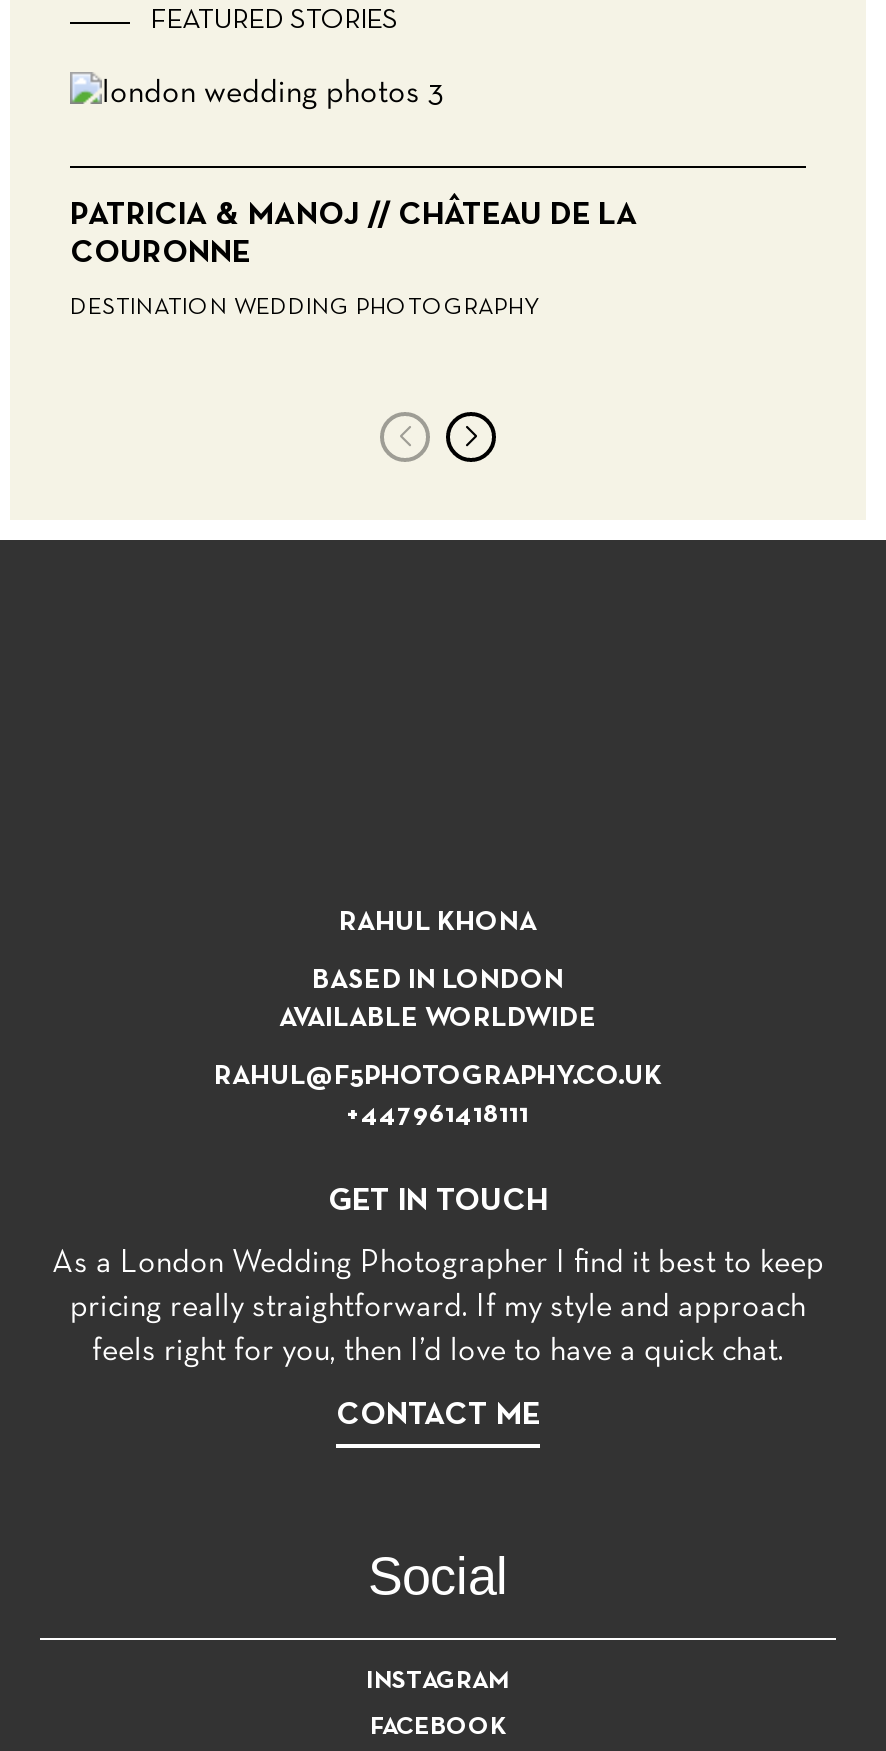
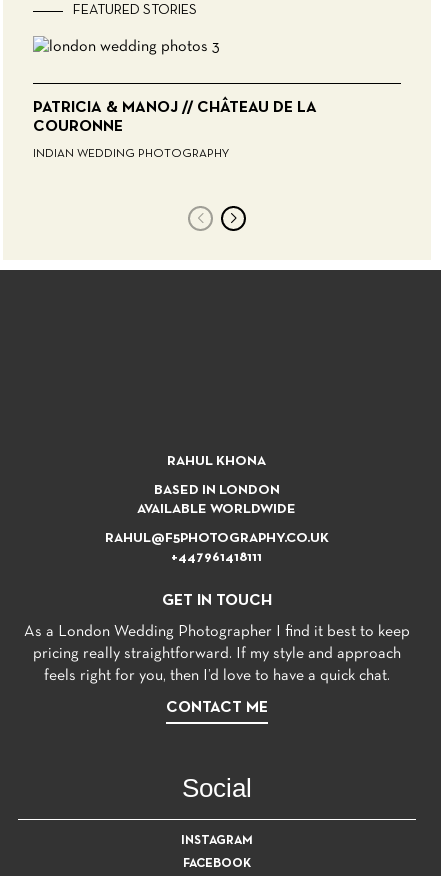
- DESTINATION WEDDING PHOTOGRAPHY
+ INDIAN WEDDING PHOTOGRAPHY
